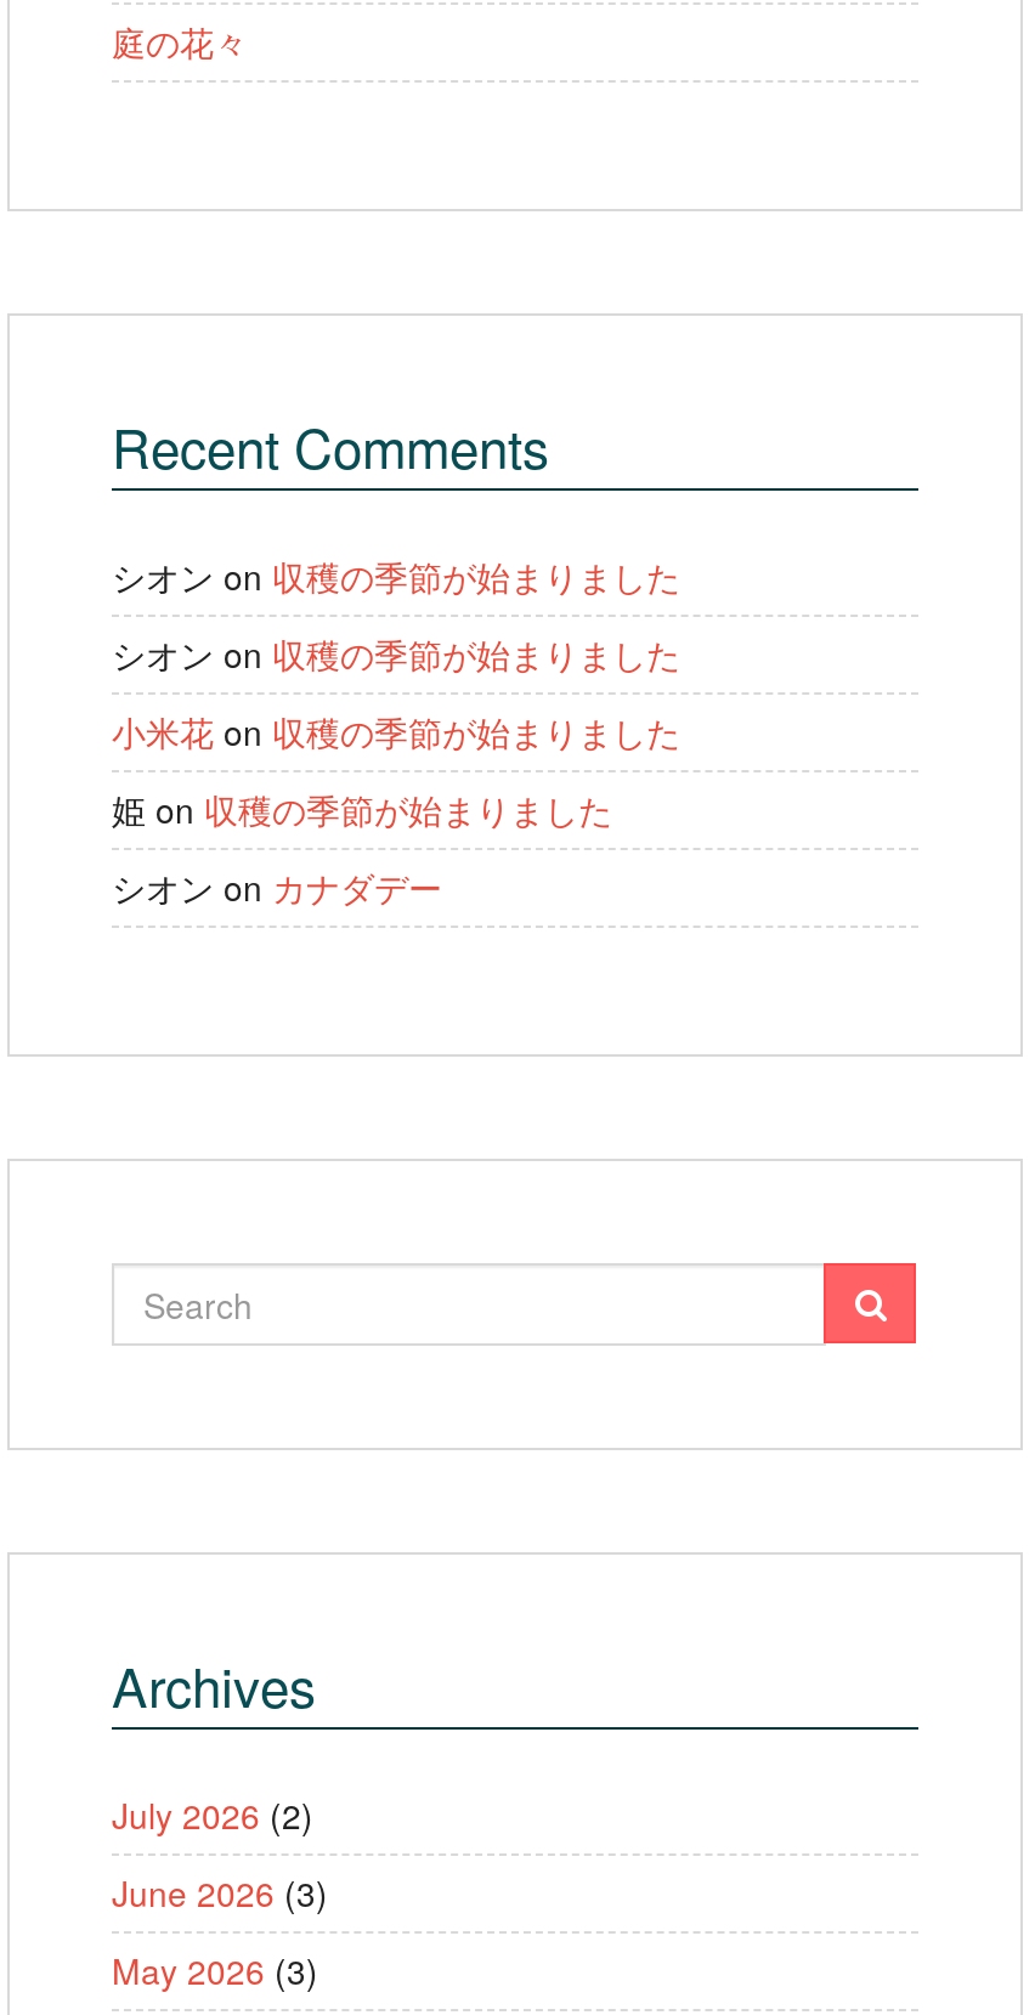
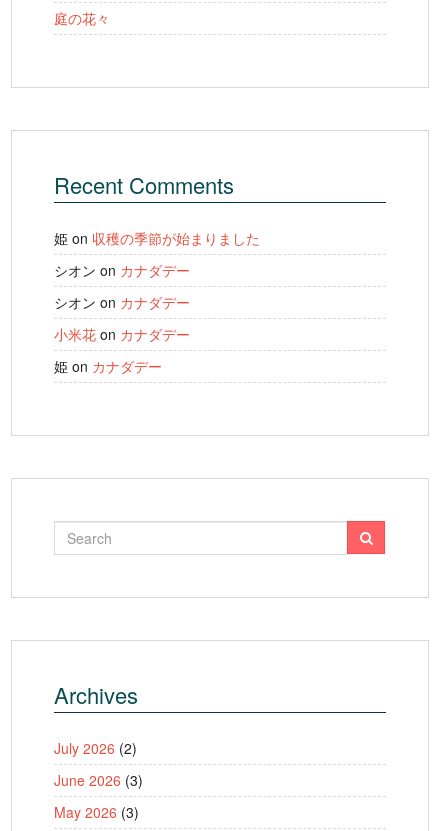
- シオンon収穫の季節が始まりました
- シオンon収穫の季節が始まりました
- 小米花on収穫の季節が始まりました

moved up: 姫on収穫の季節が始まりました | シオンonカナダデー

+ シオンonカナダデー
+ 小米花onカナダデー
+ 姫onカナダデー
